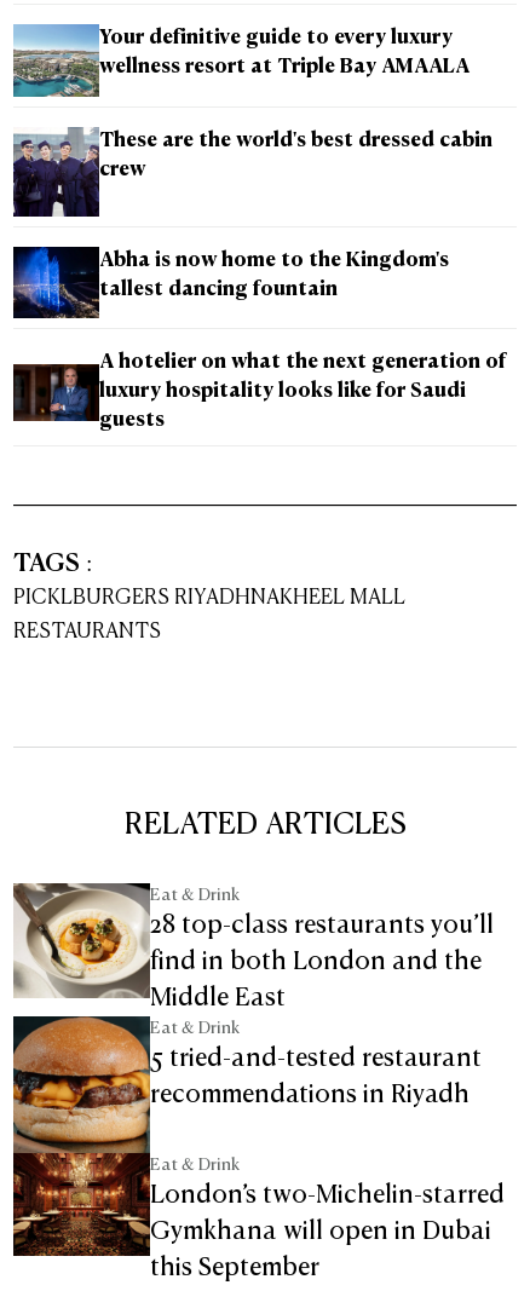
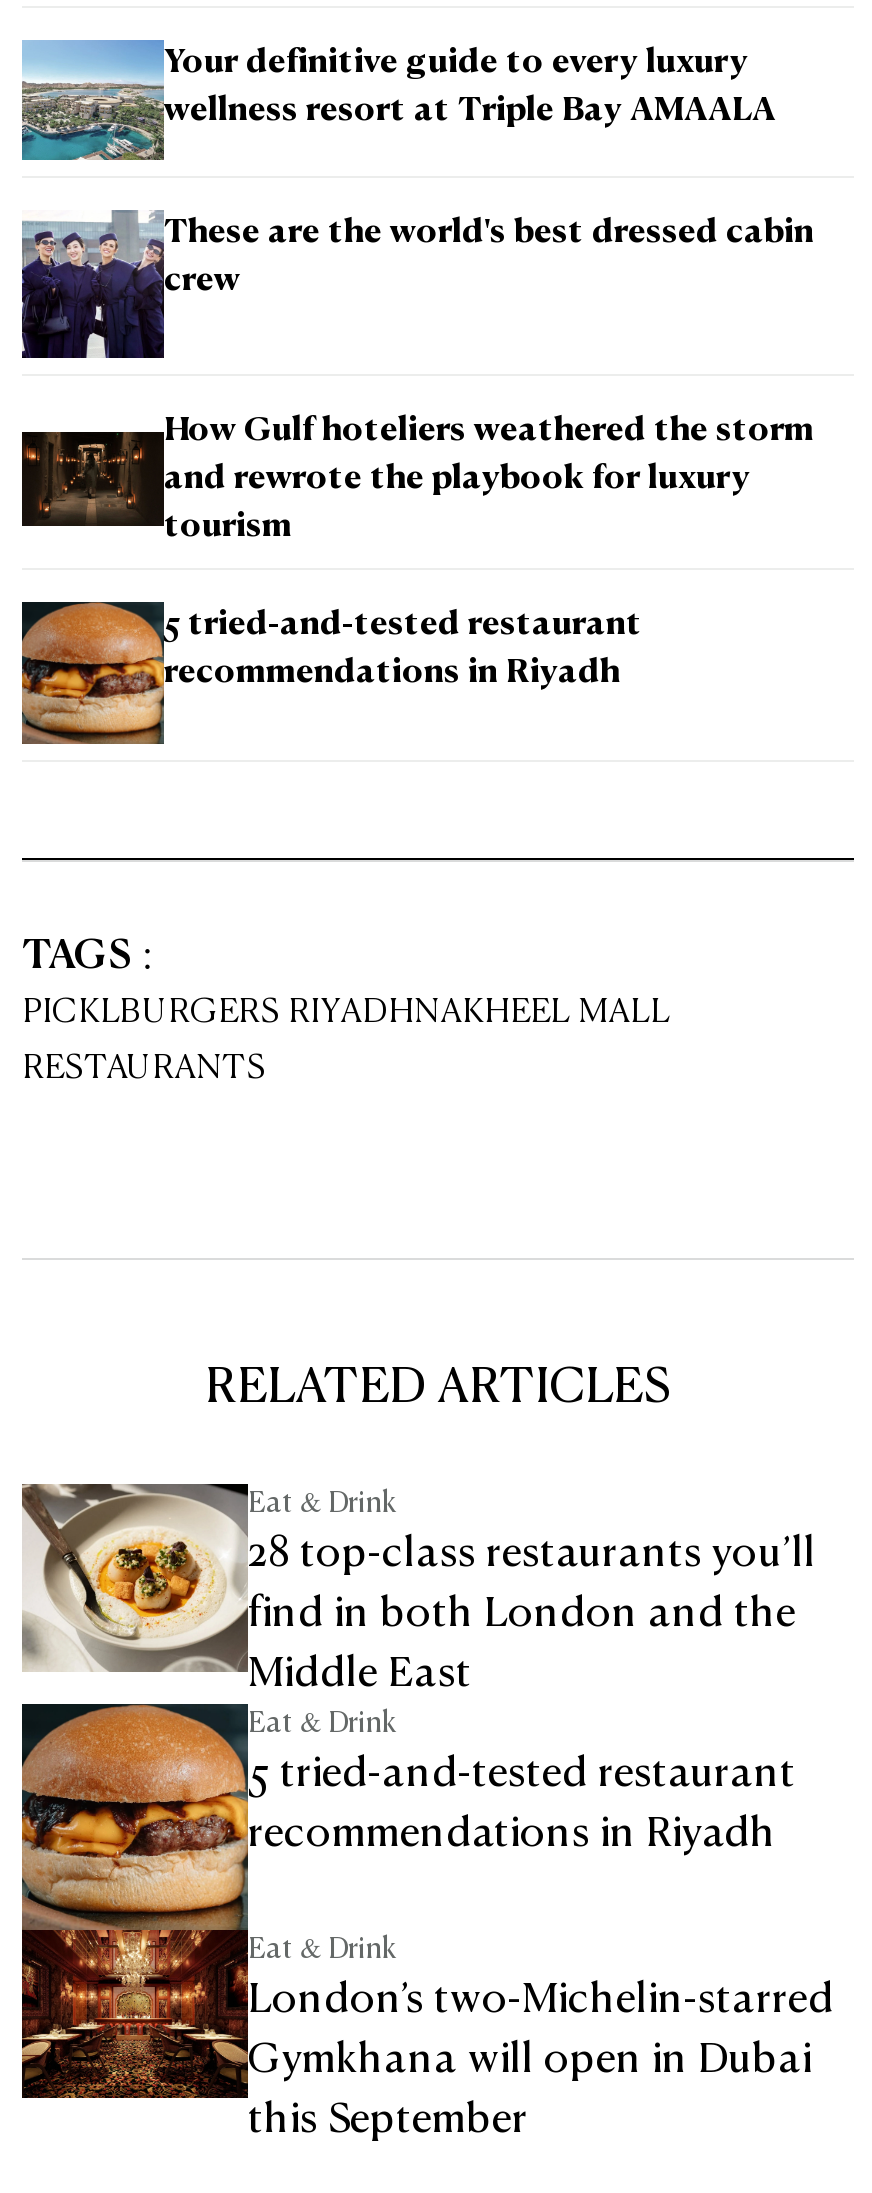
- [image]
- Abha is now home to the Kingdom's
+ [image]
+ How Gulf hoteliers weathered the storm

- tallest dancing fountain
+ and rewrote the playbook for luxury

- A hotelier on what the next generation of
+ tourism

- [image]
- luxury hospitality looks like for Saudi
+ [image]
+ 5 tried-and-tested restaurant

- guests
+ recommendations in Riyadh
